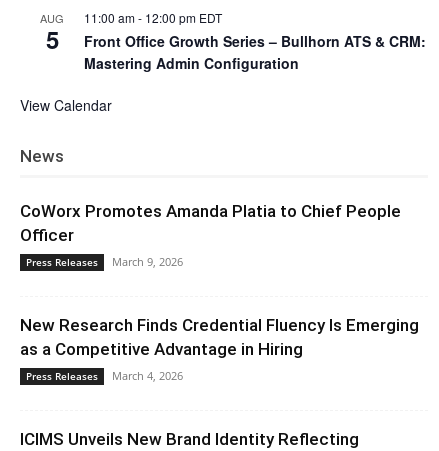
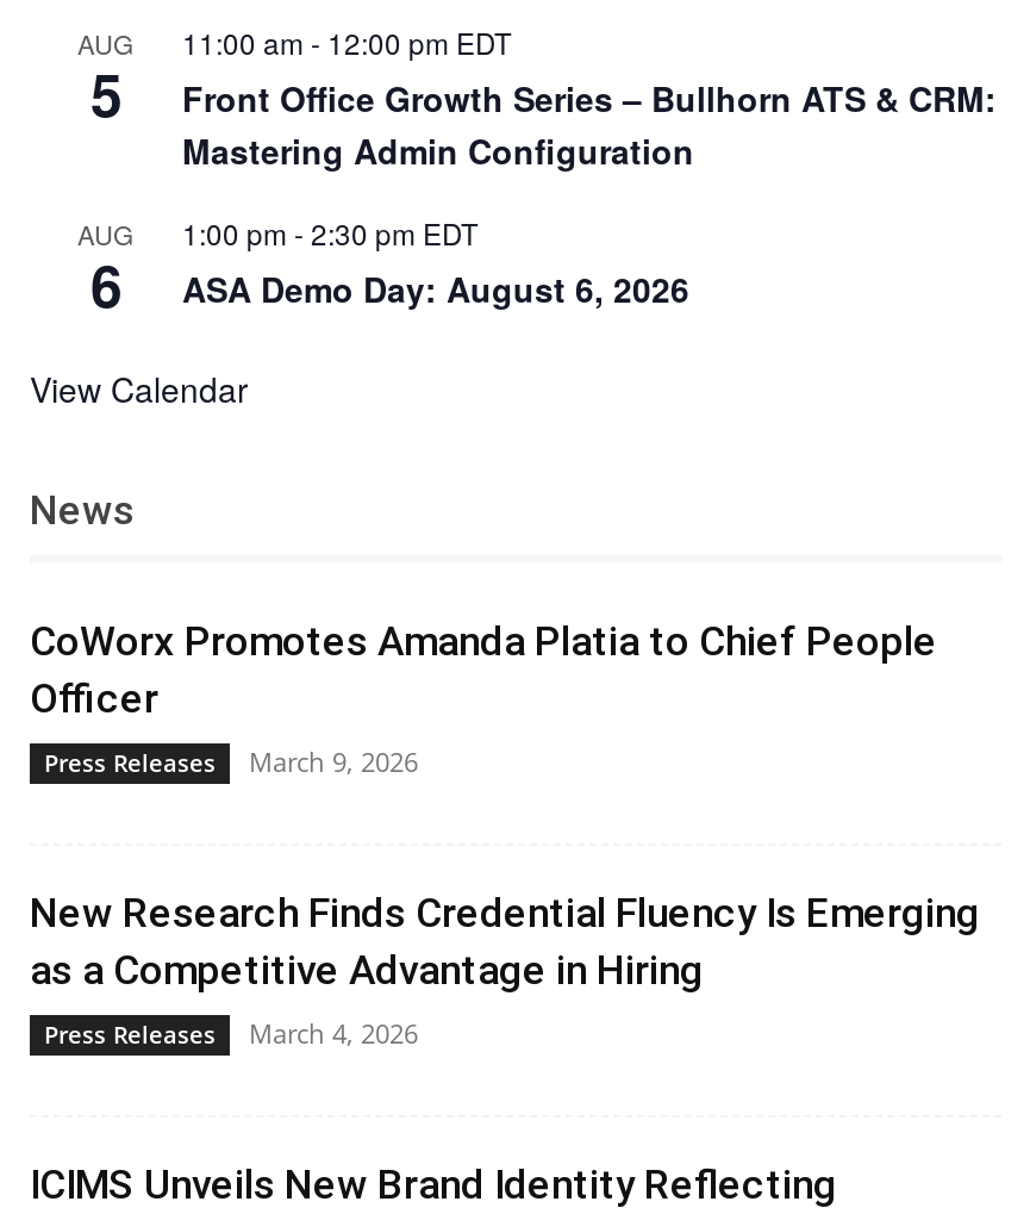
+ AUG
+ 6

+ 1:00 pm - 2:30 pm EDT
+ ASA Demo Day: August 6, 2026
